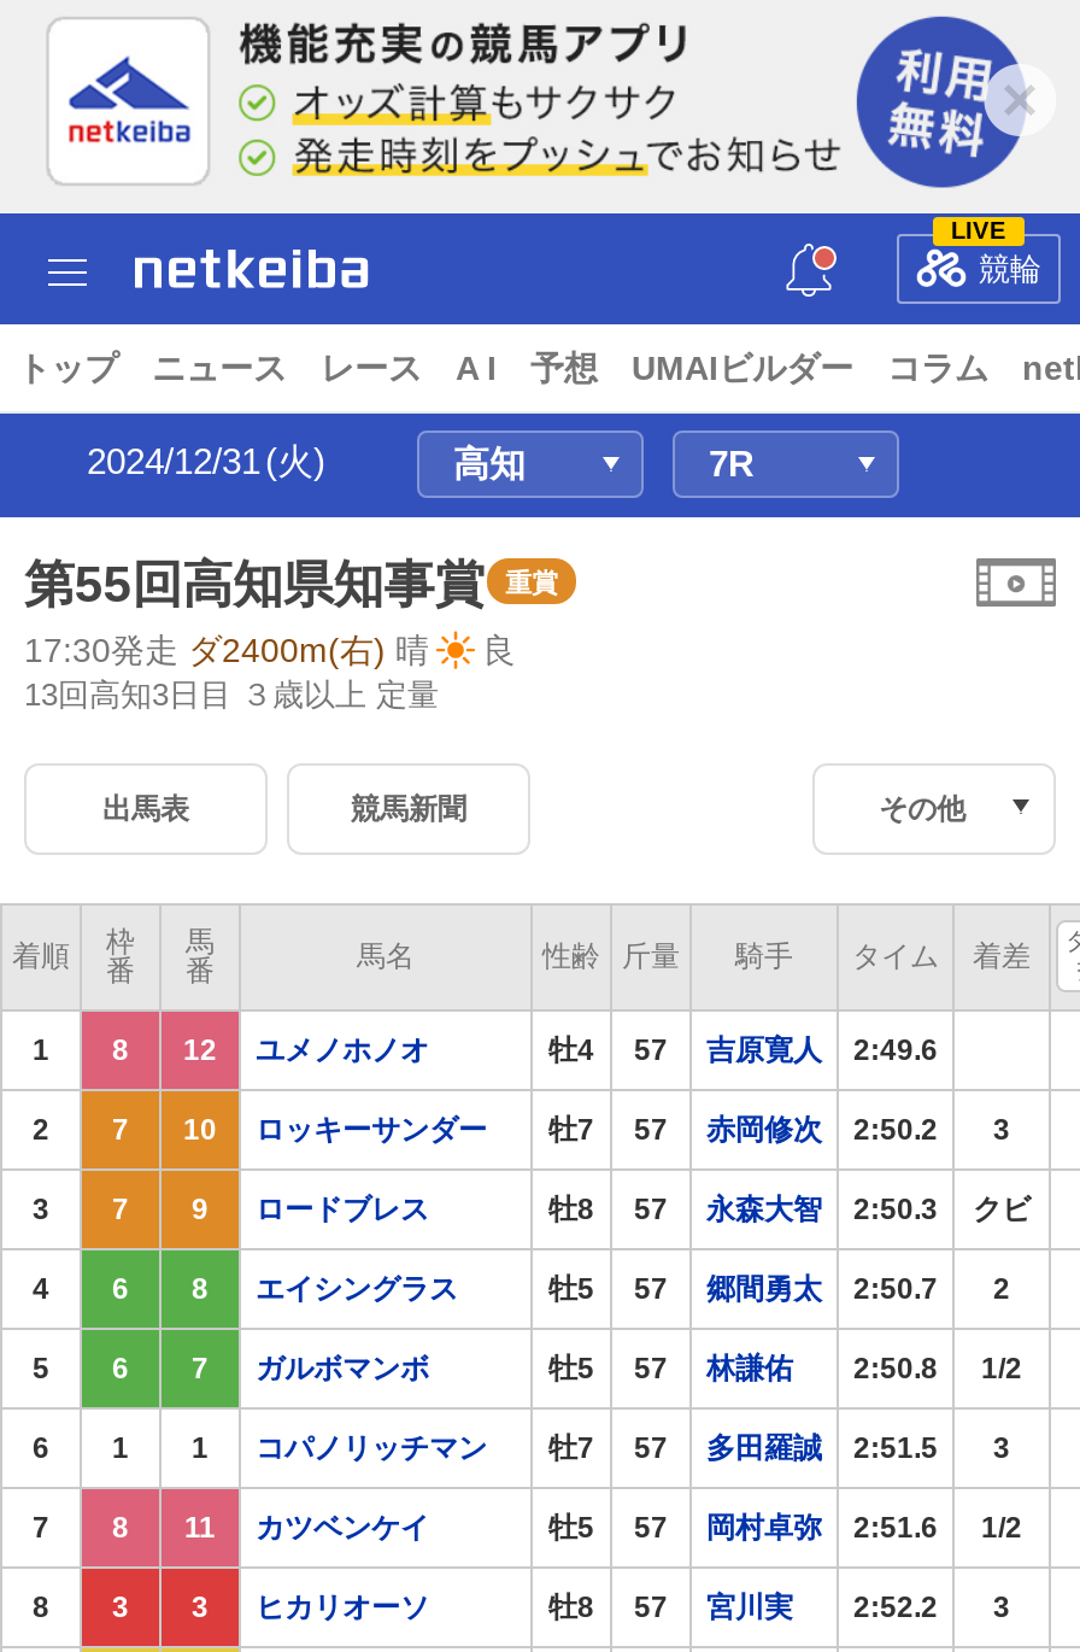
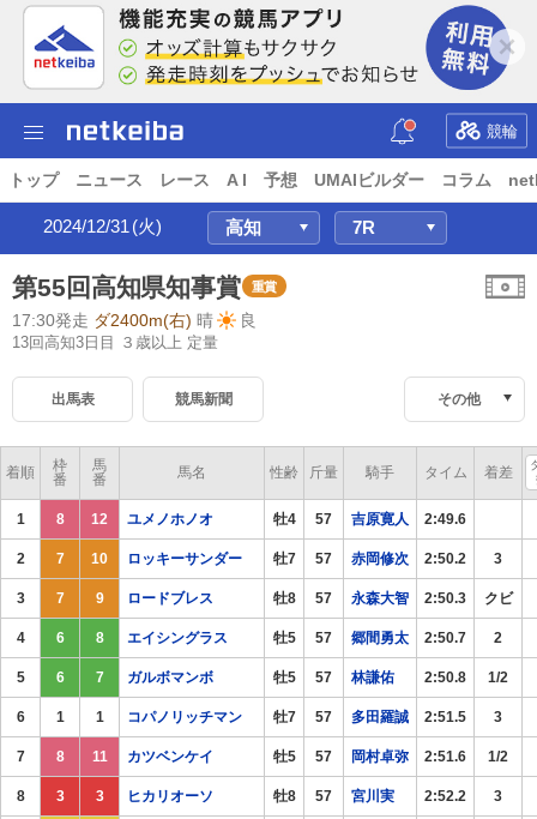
- LIVE
